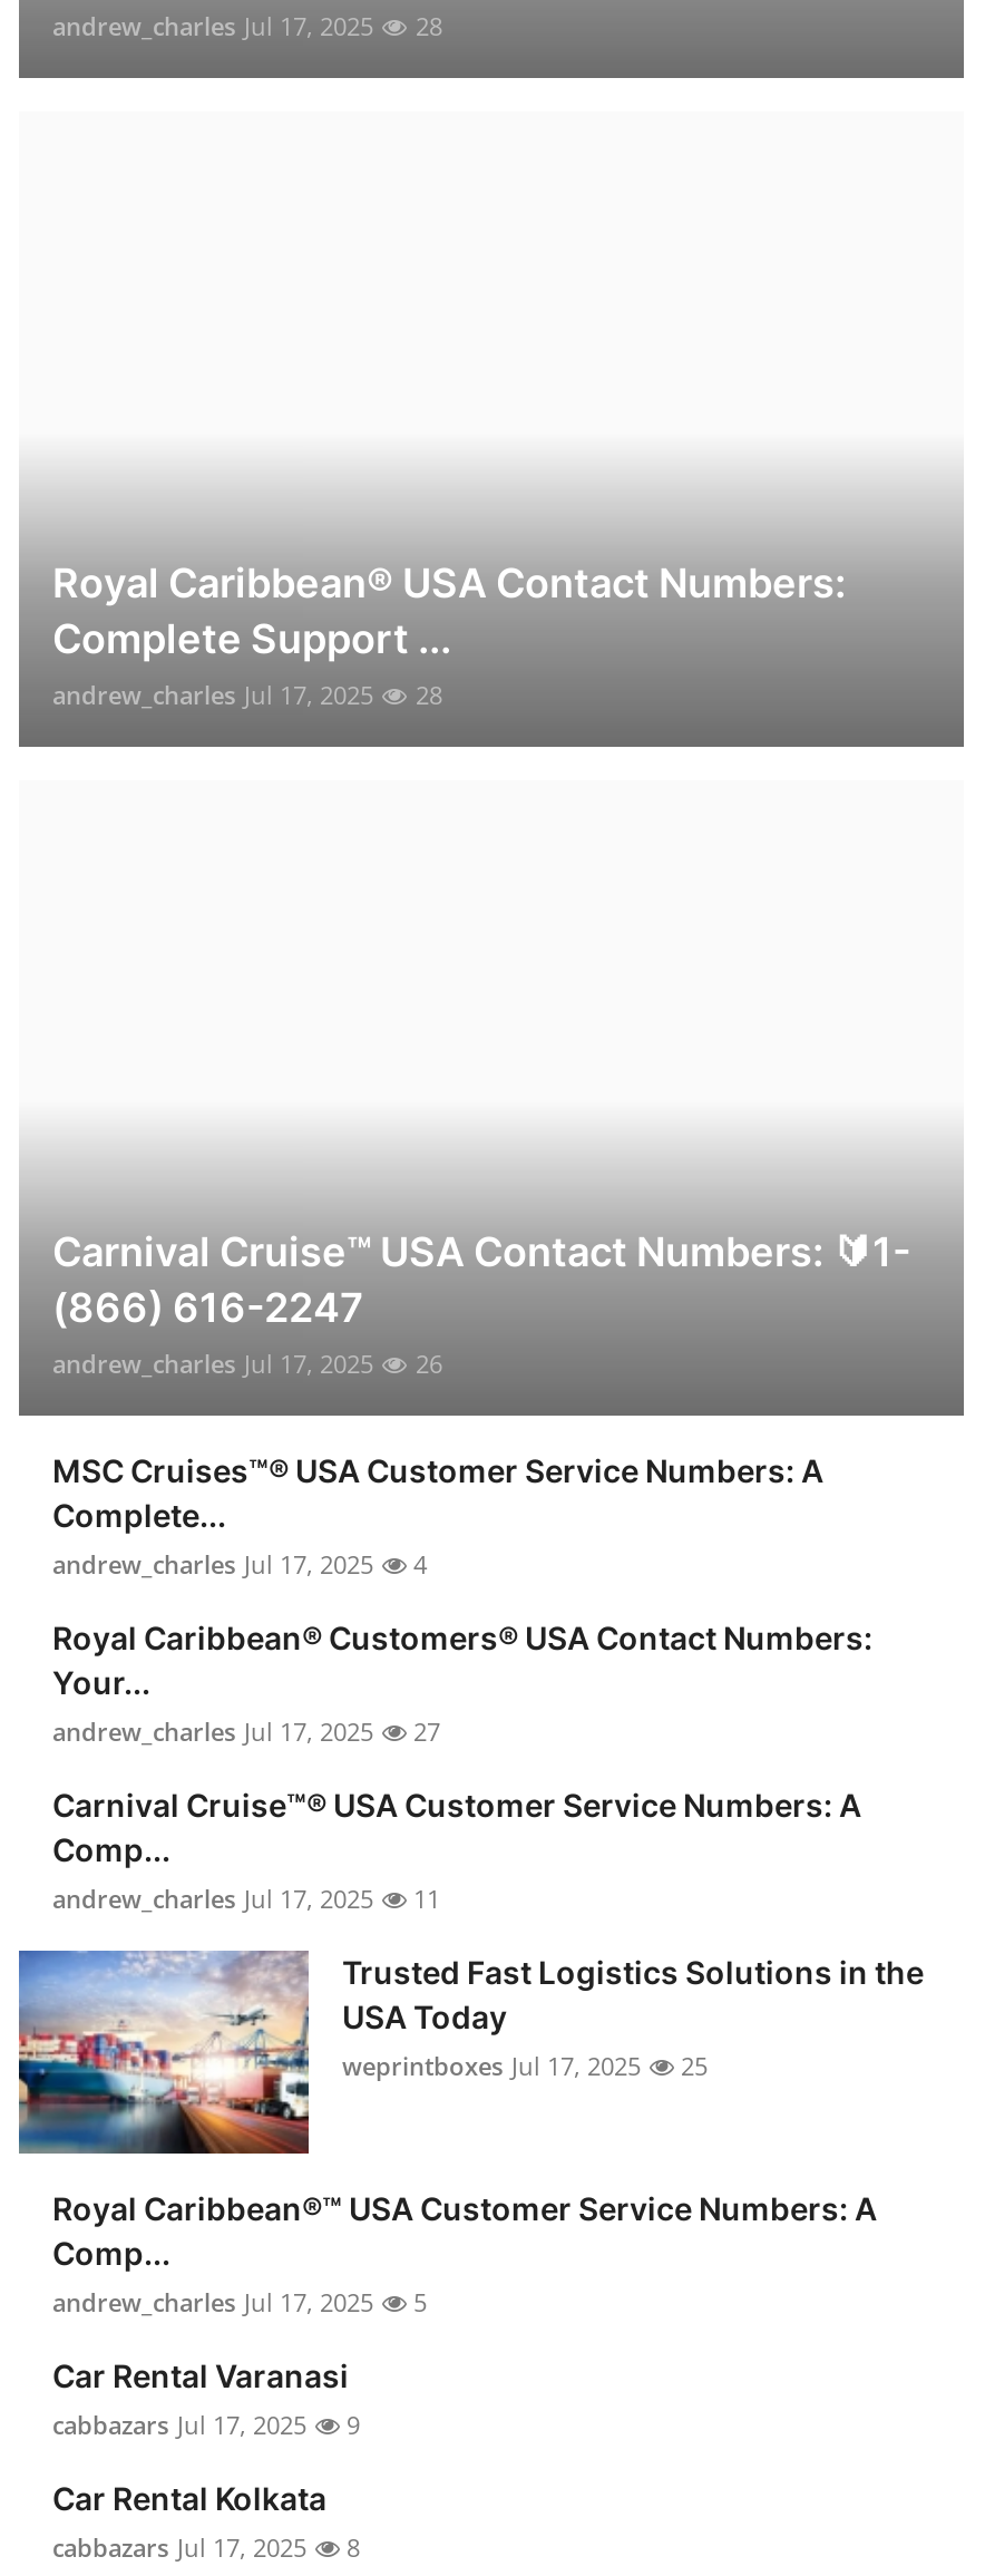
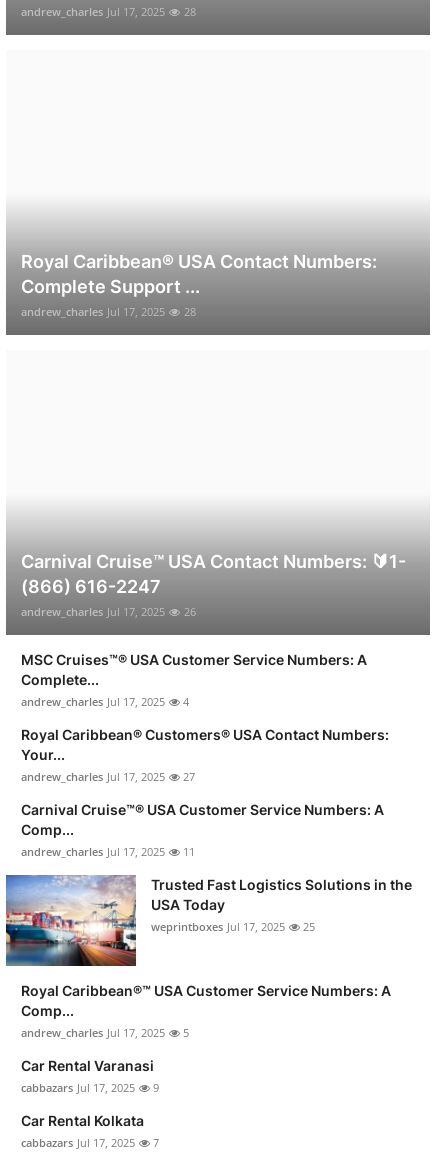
- cabbazars Jul 17, 2025 8
+ cabbazars Jul 17, 2025 7
